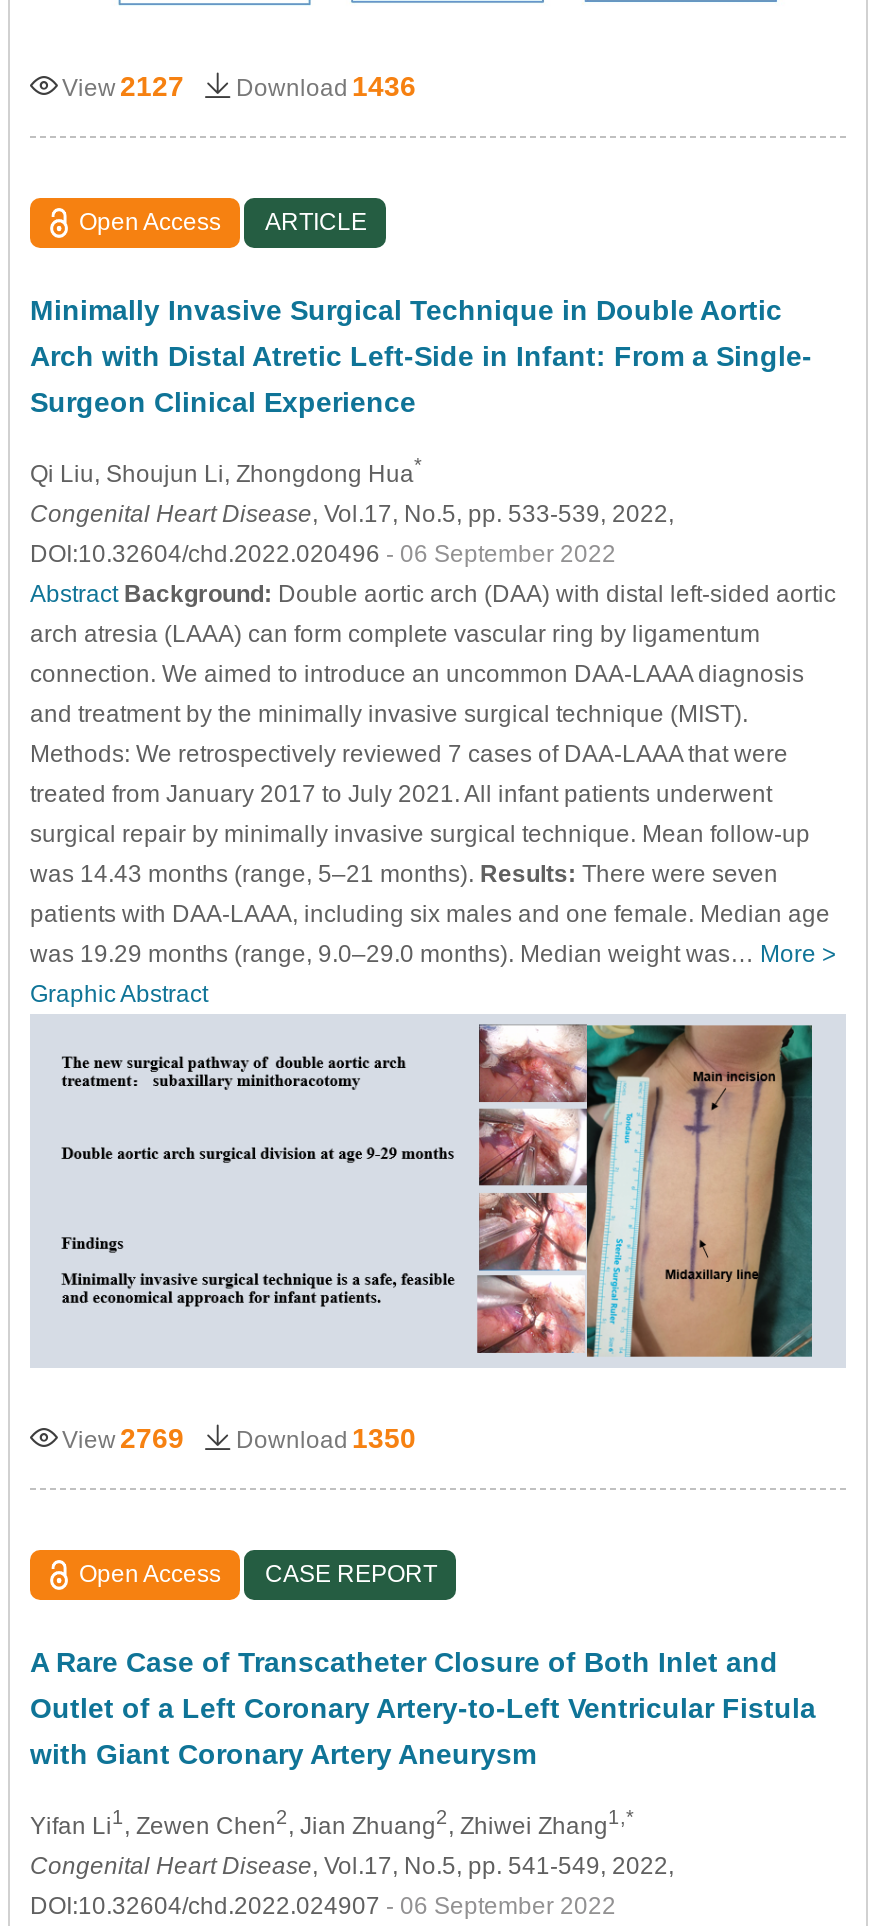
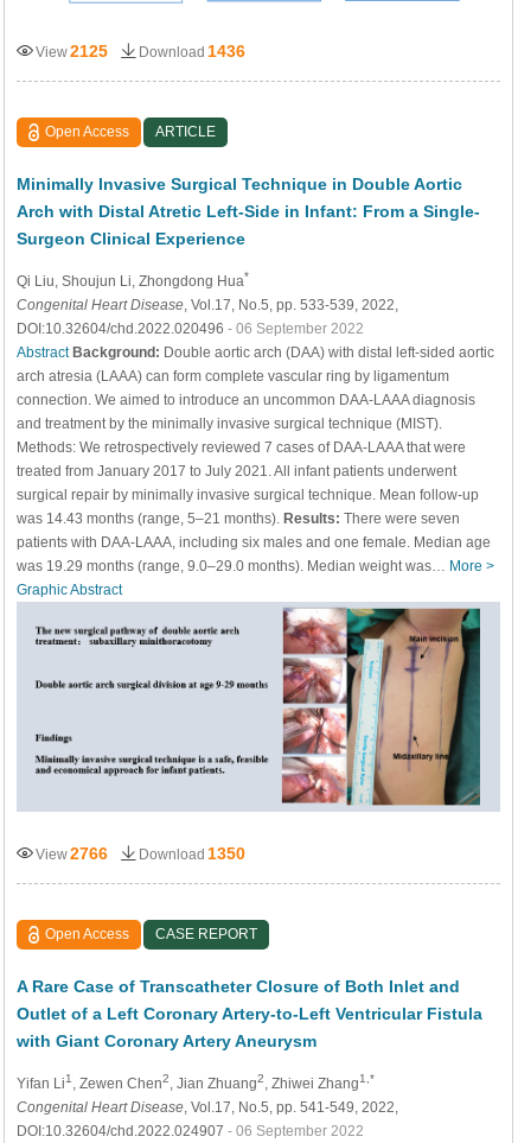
- View 2127 Download 1436
+ View 2125 Download 1436

- View 2769 Download 1350
+ View 2766 Download 1350
